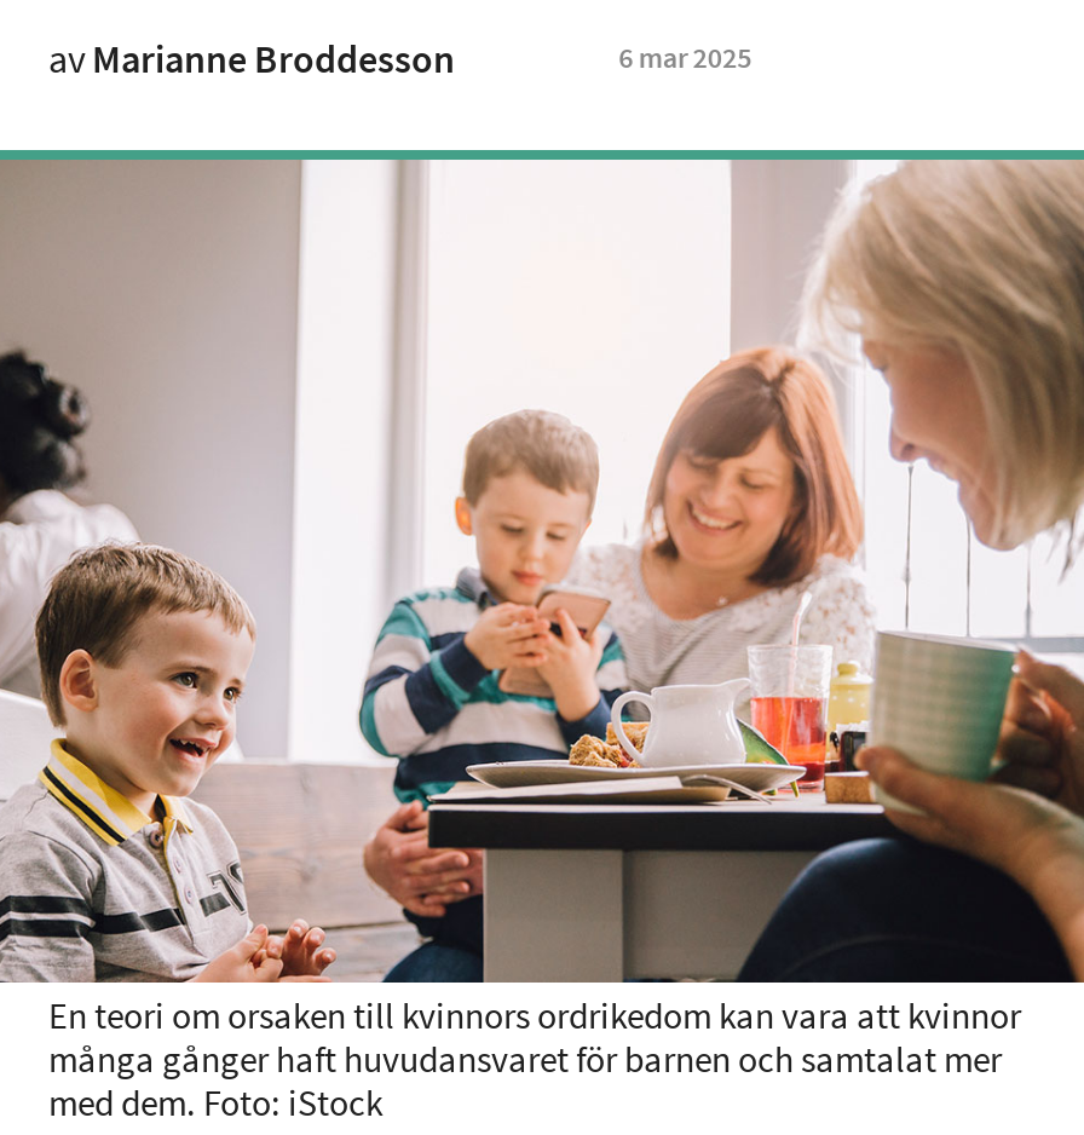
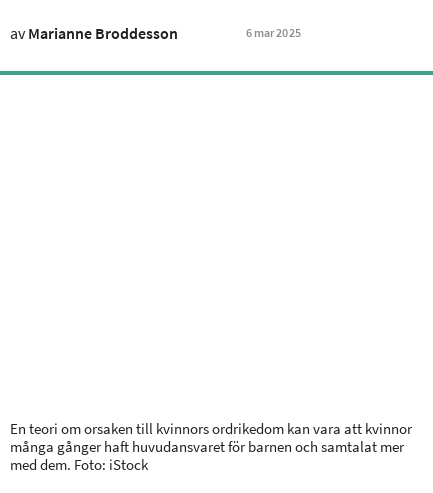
- [image]
